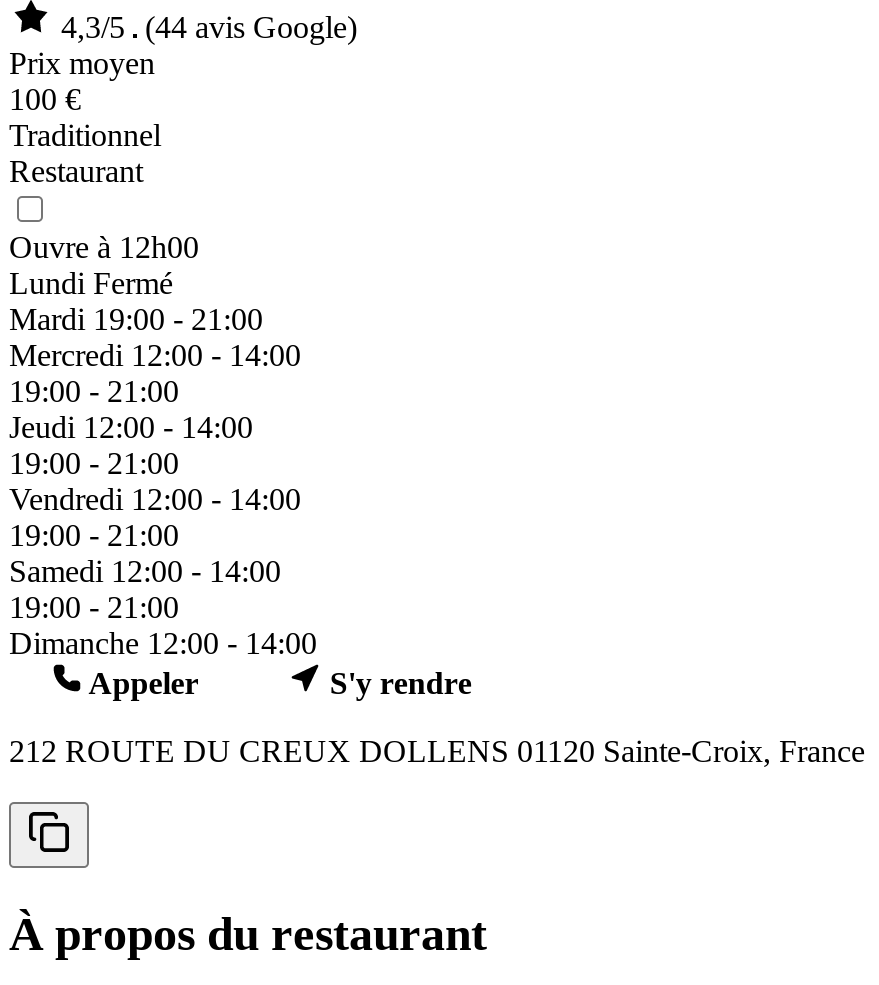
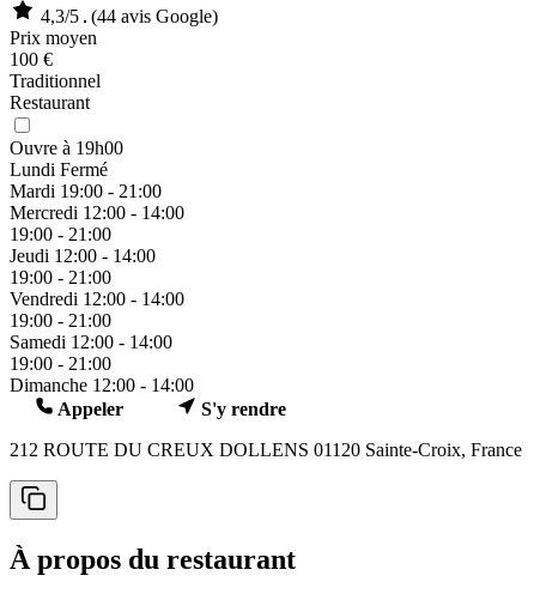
- Ouvre à 12h00
+ Ouvre à 19h00
